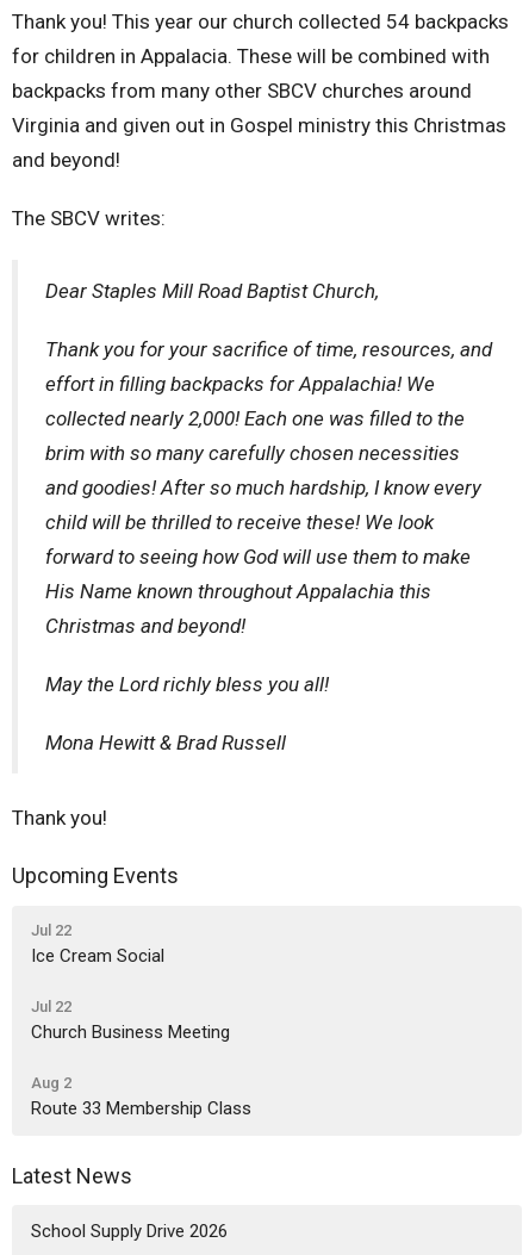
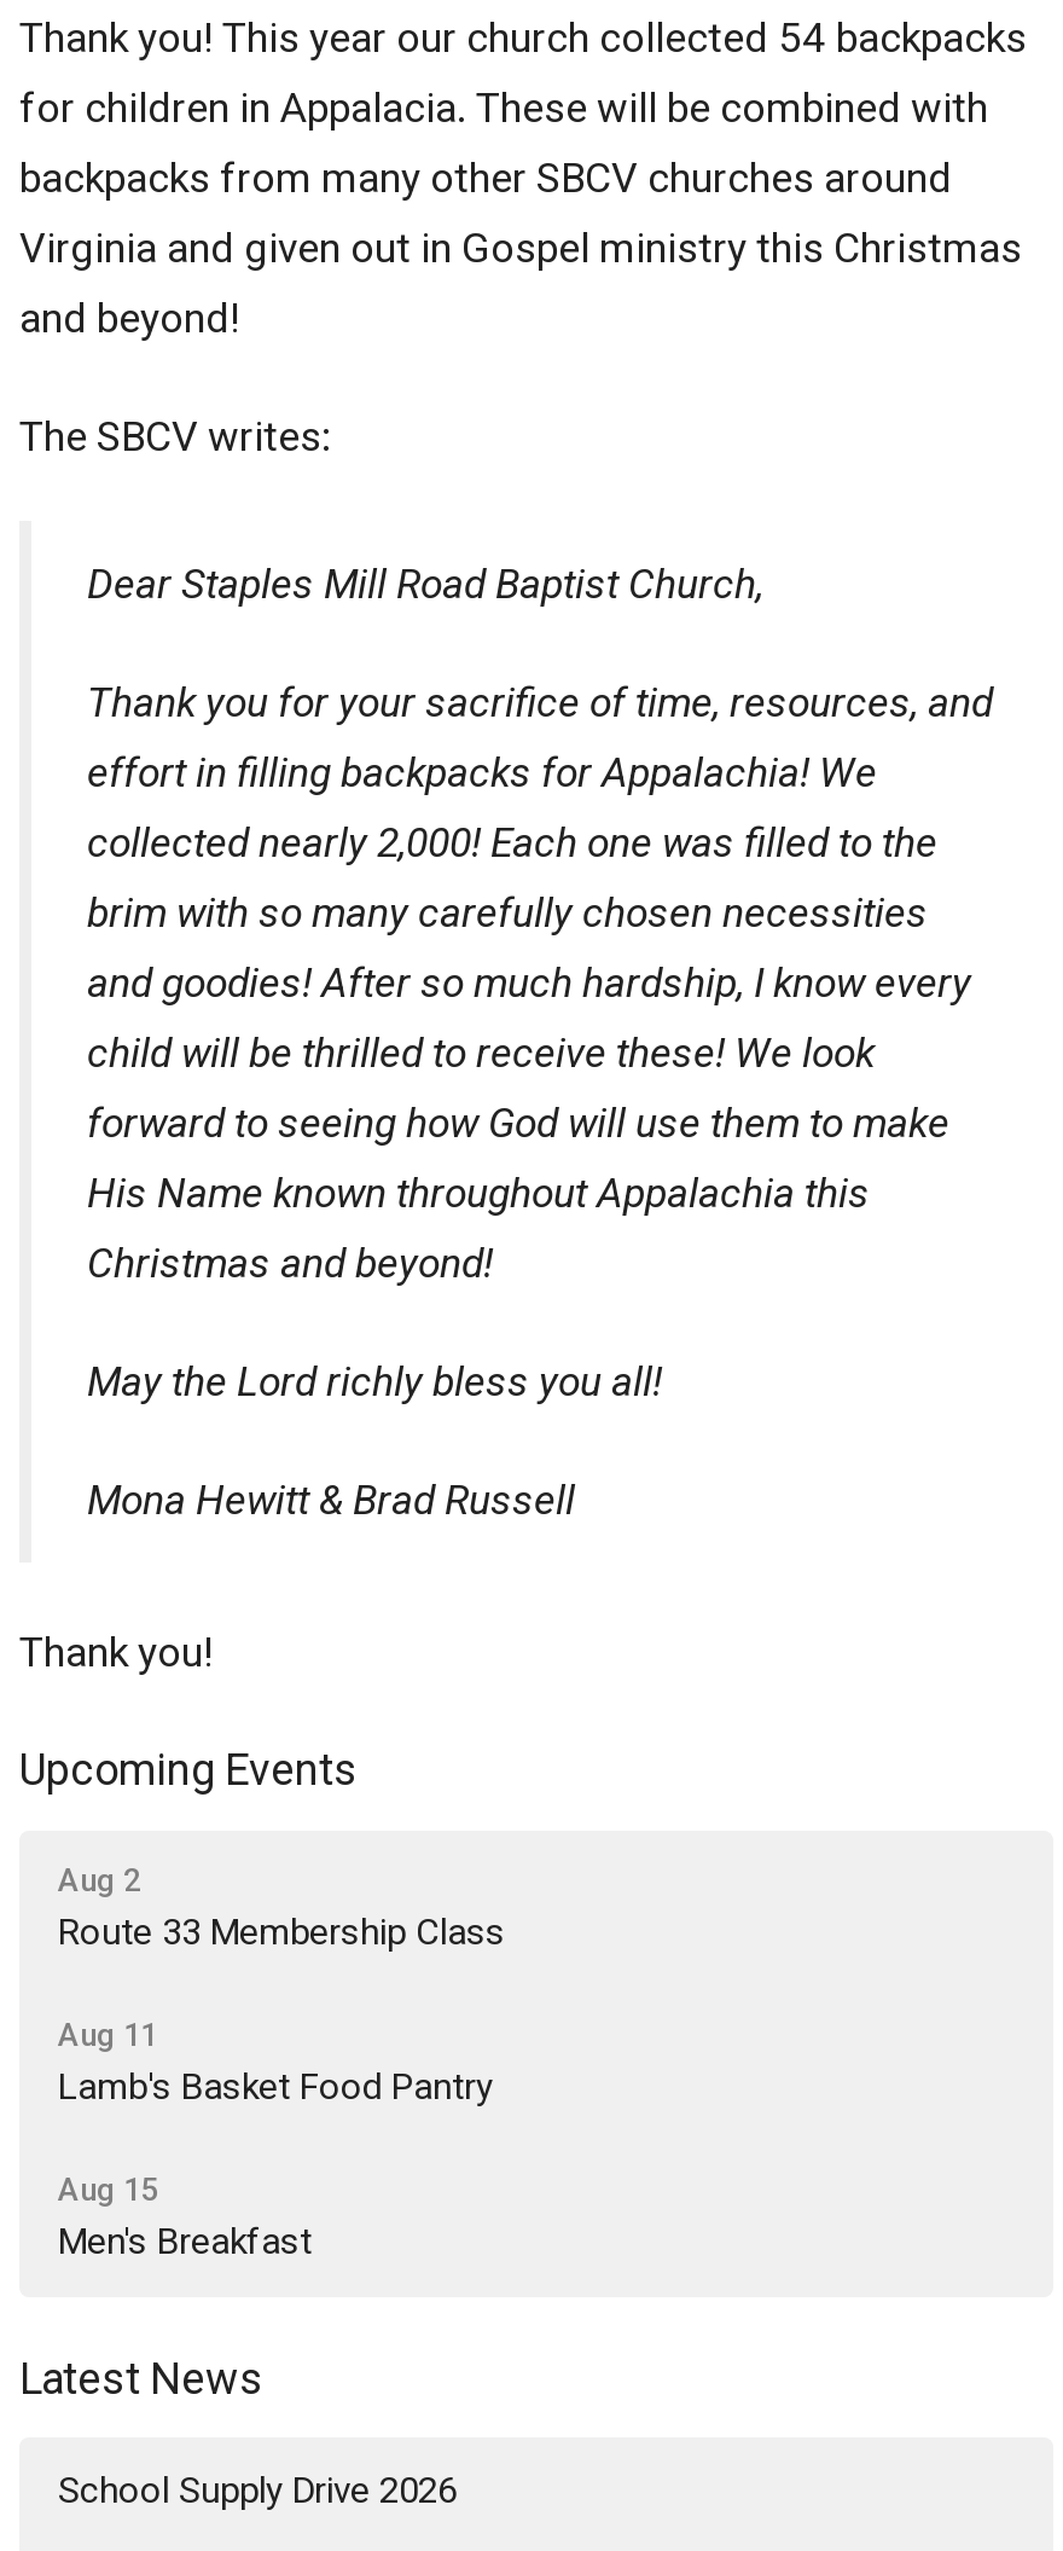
- Jul 22
- Ice Cream Social
- Jul 22
- Church Business Meeting

moved up: Aug 2 | Route 33 Membership Class

+ Aug 11
+ Lamb's Basket Food Pantry
+ Aug 15
+ Men's Breakfast
